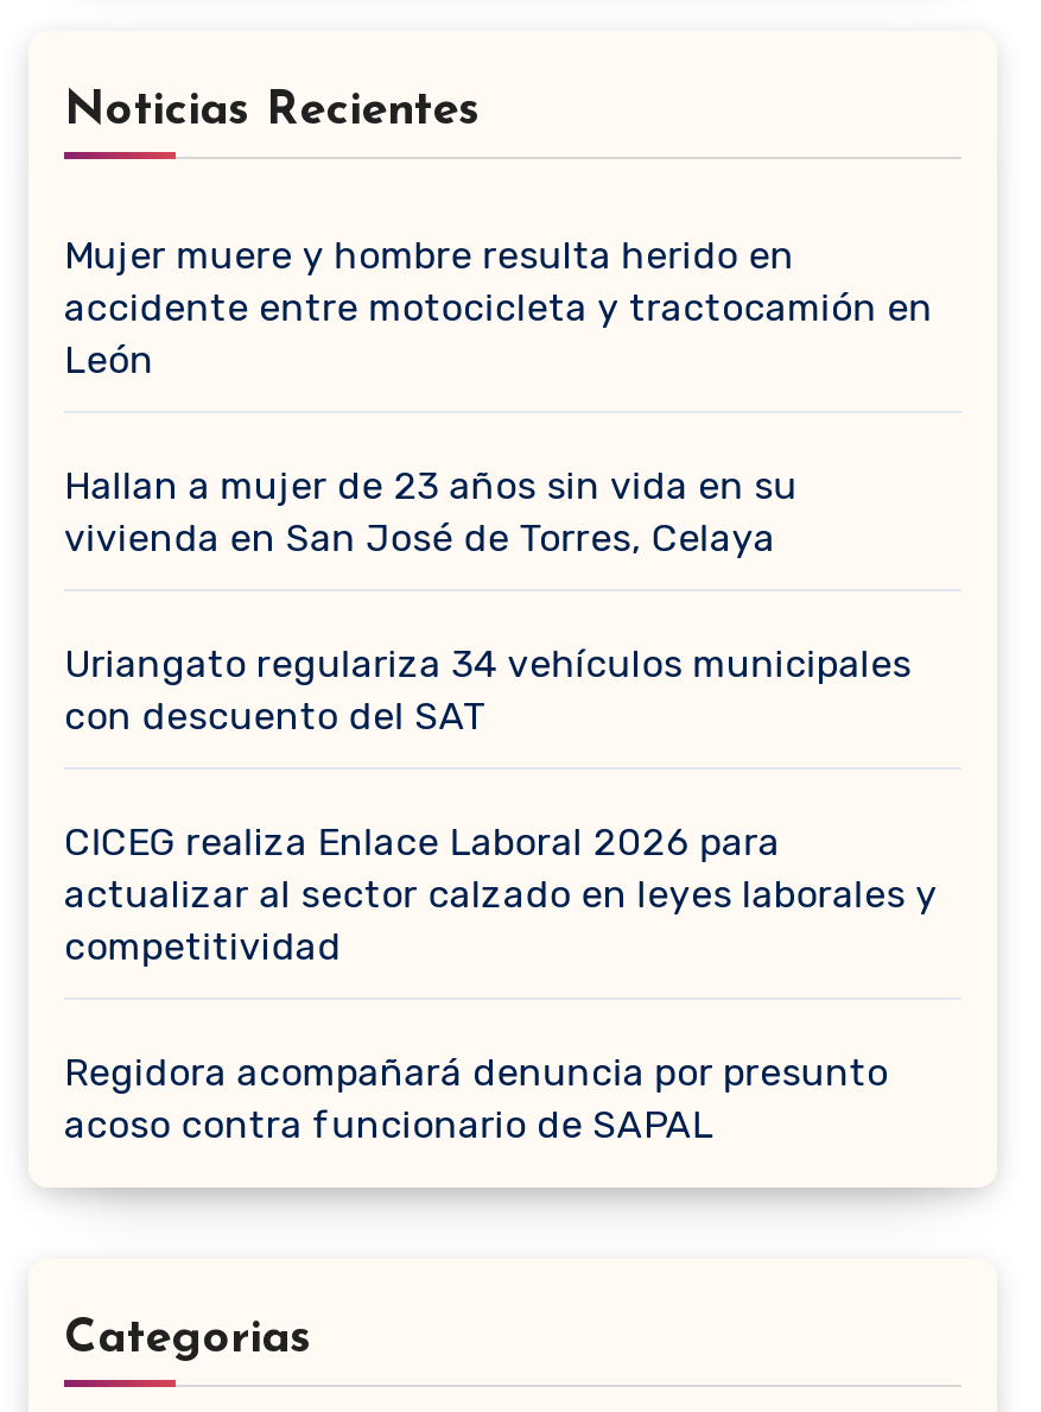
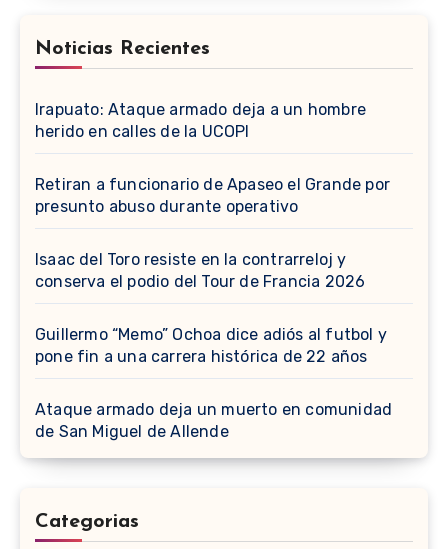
- Mujer muere y hombre resulta herido en
- accidente entre motocicleta y tractocamión en
- León
+ Irapuato: Ataque armado deja a un hombre
+ herido en calles de la UCOPI

- Hallan a mujer de 23 años sin vida en su
- vivienda en San José de Torres, Celaya
+ Retiran a funcionario de Apaseo el Grande por
+ presunto abuso durante operativo

- Uriangato regulariza 34 vehículos municipales
- con descuento del SAT
+ Isaac del Toro resiste en la contrarreloj y
+ conserva el podio del Tour de Francia 2026

- CICEG realiza Enlace Laboral 2026 para
- actualizar al sector calzado en leyes laborales y
- competitividad
+ Guillermo “Memo” Ochoa dice adiós al futbol y
+ pone fin a una carrera histórica de 22 años

- Regidora acompañará denuncia por presunto
- acoso contra funcionario de SAPAL
+ Ataque armado deja un muerto en comunidad
+ de San Miguel de Allende
